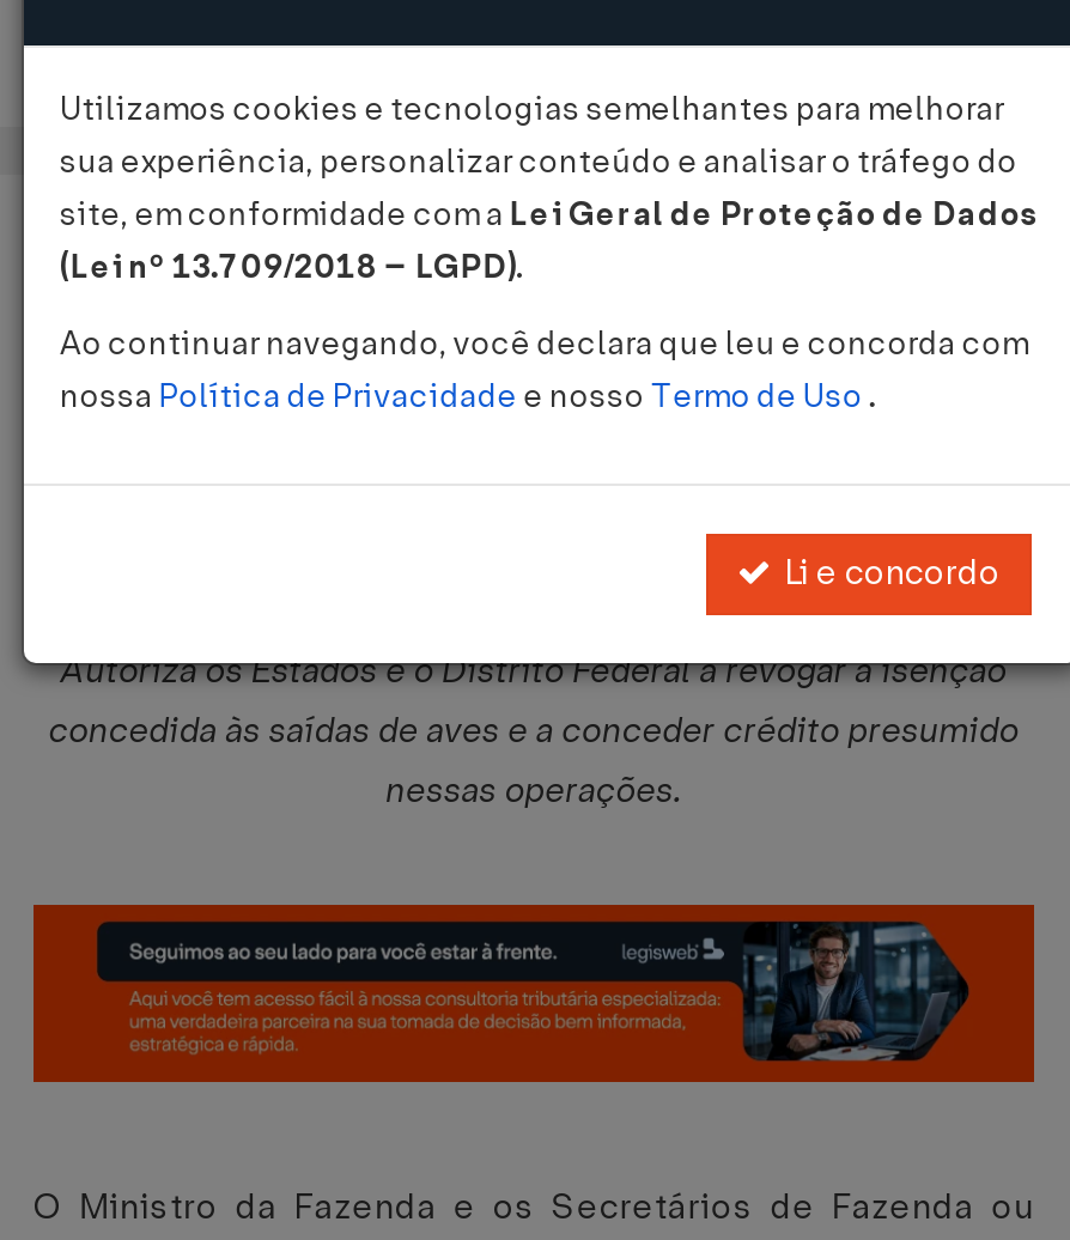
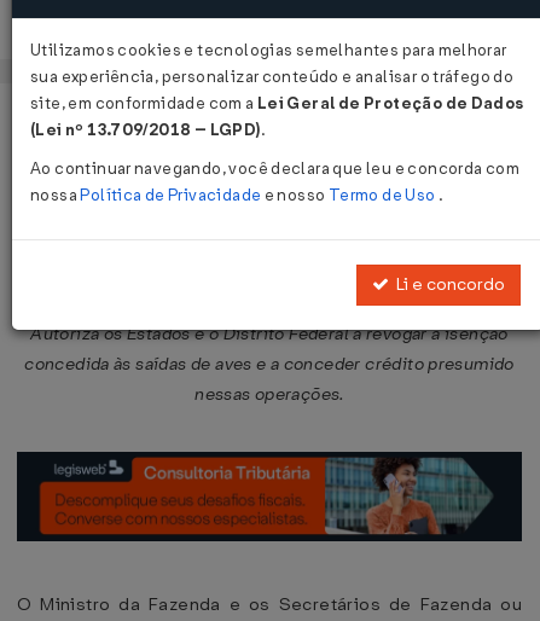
- [image]
+ [image]
